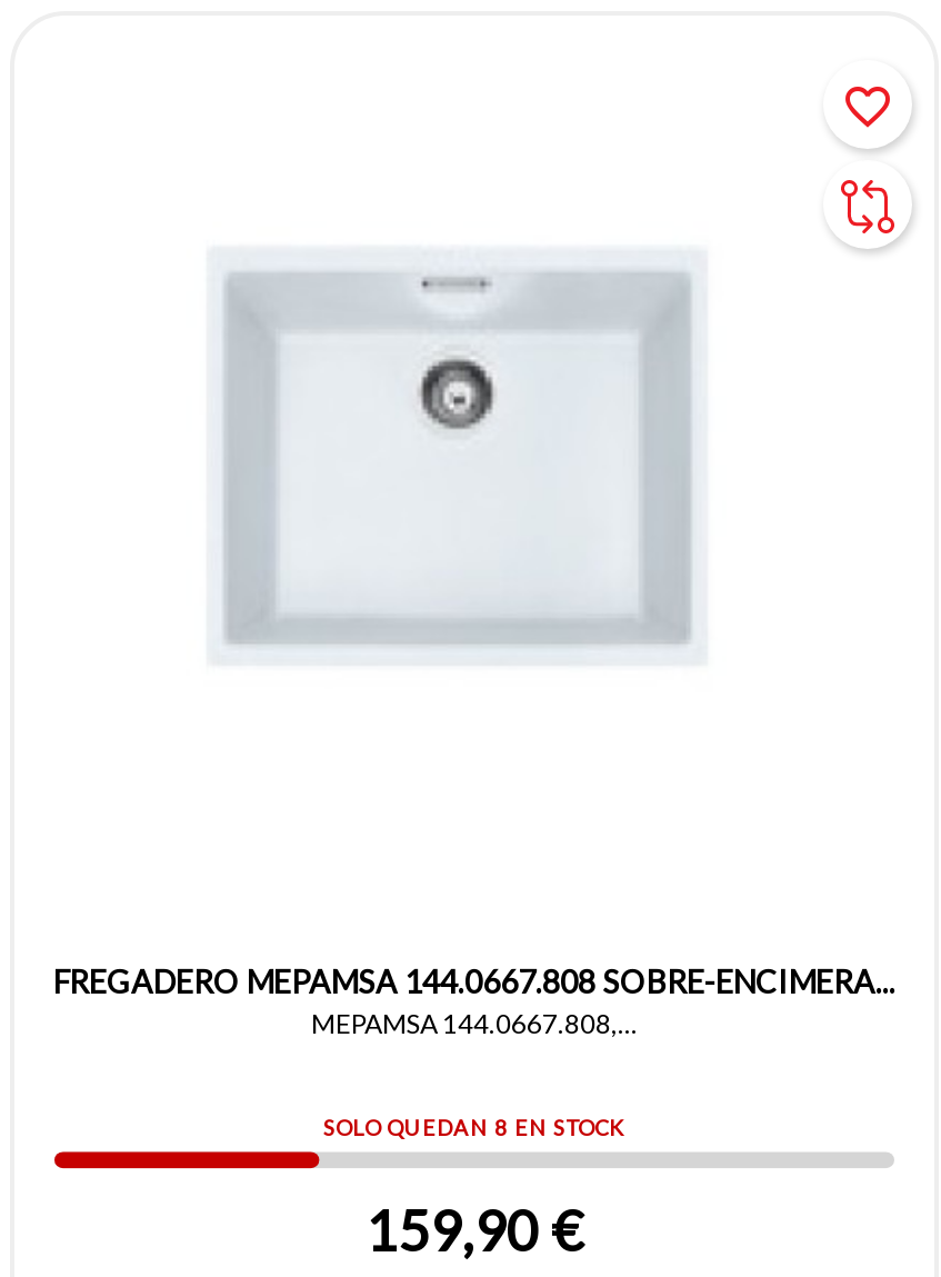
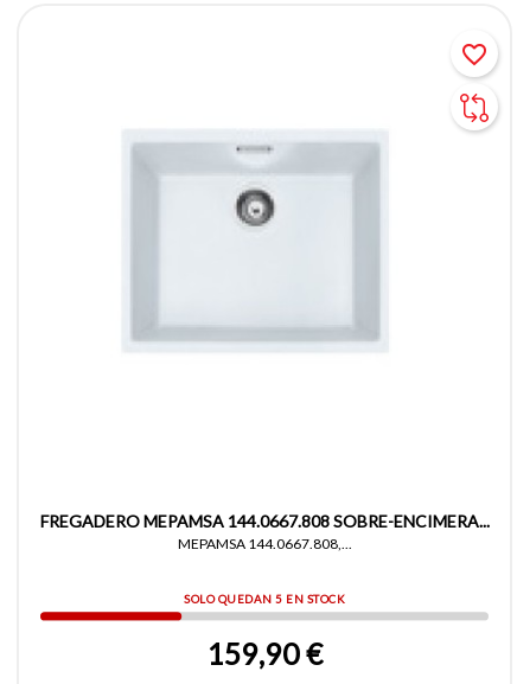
- SOLO QUEDAN 8 EN STOCK
+ SOLO QUEDAN 5 EN STOCK
